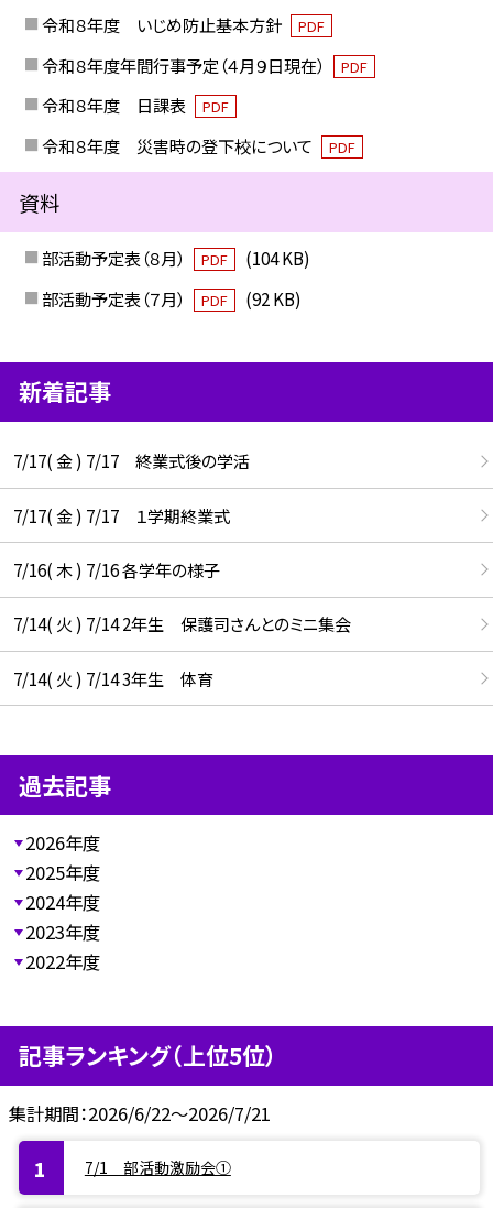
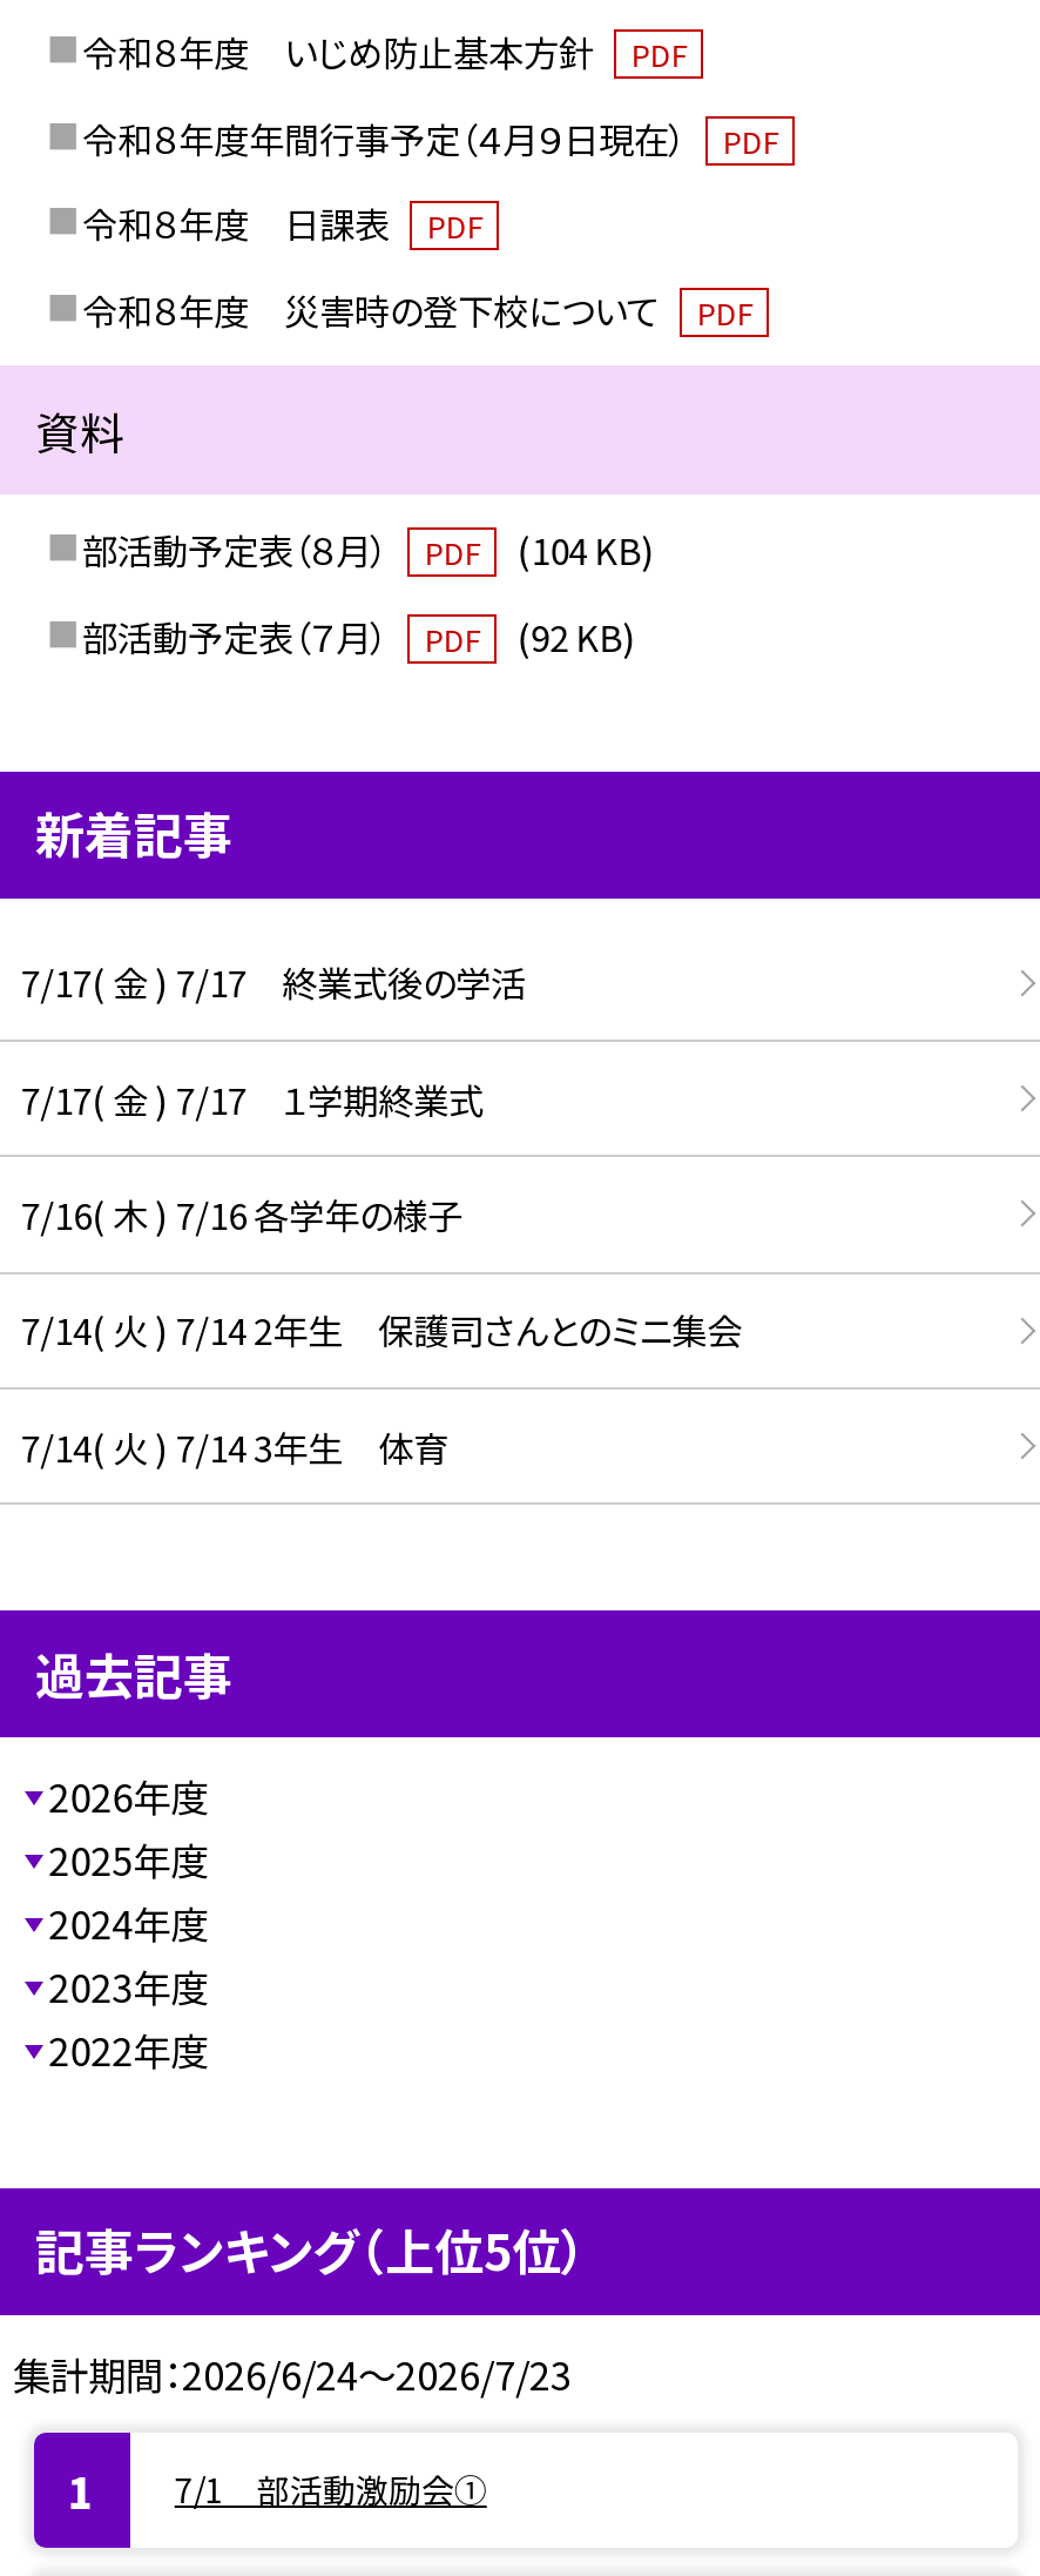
- 集計期間：2026/6/22～2026/7/21
+ 集計期間：2026/6/24～2026/7/23
